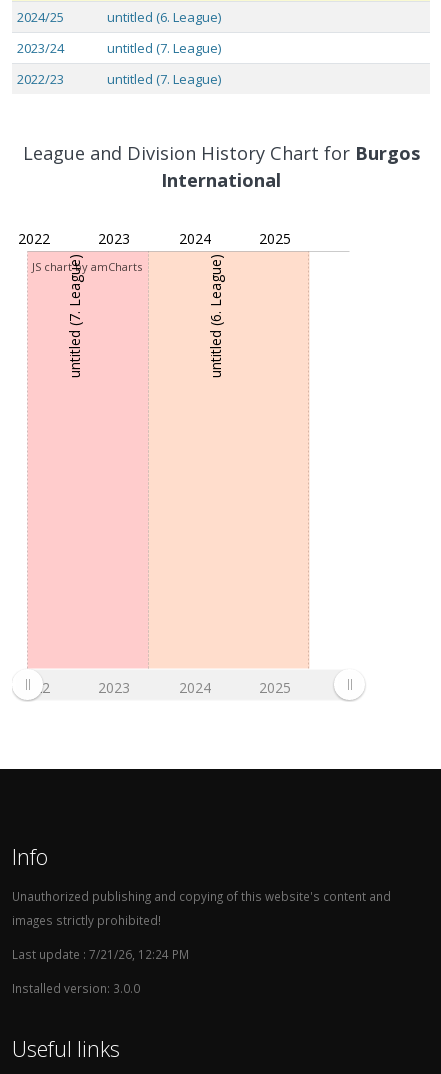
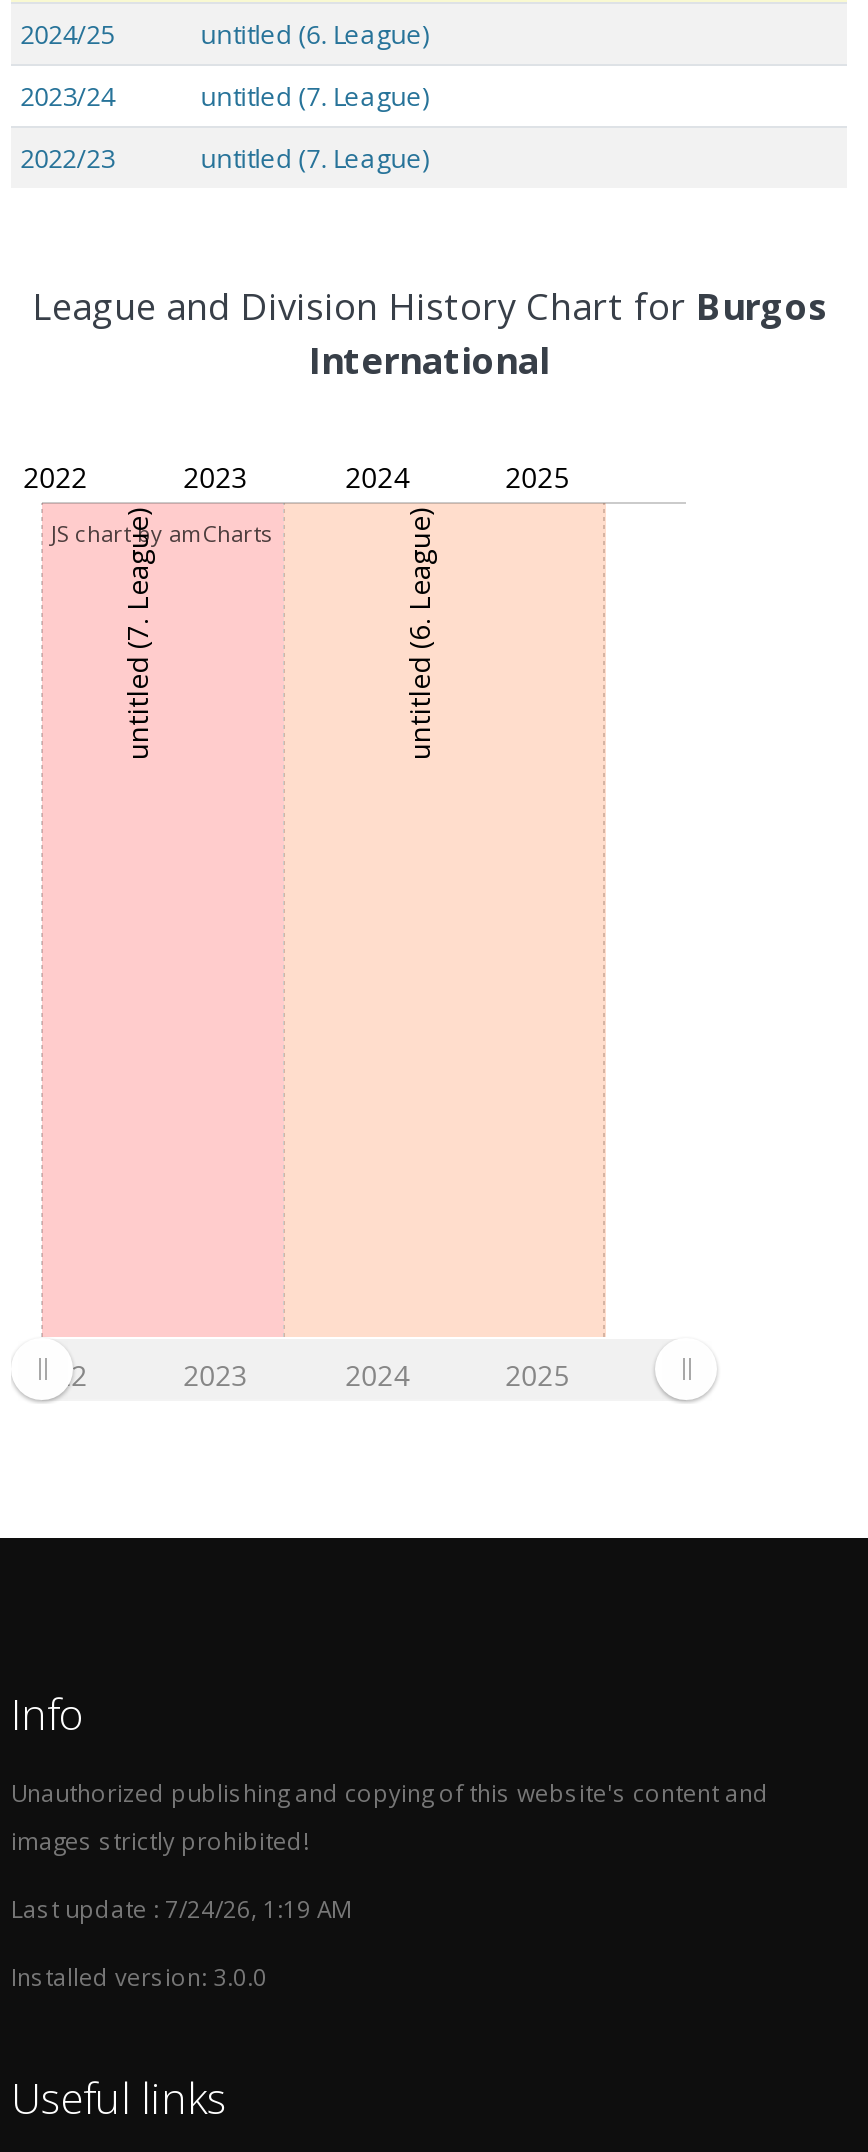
- Last update : 7/21/26, 12:24 PM
+ Last update : 7/24/26, 1:19 AM
